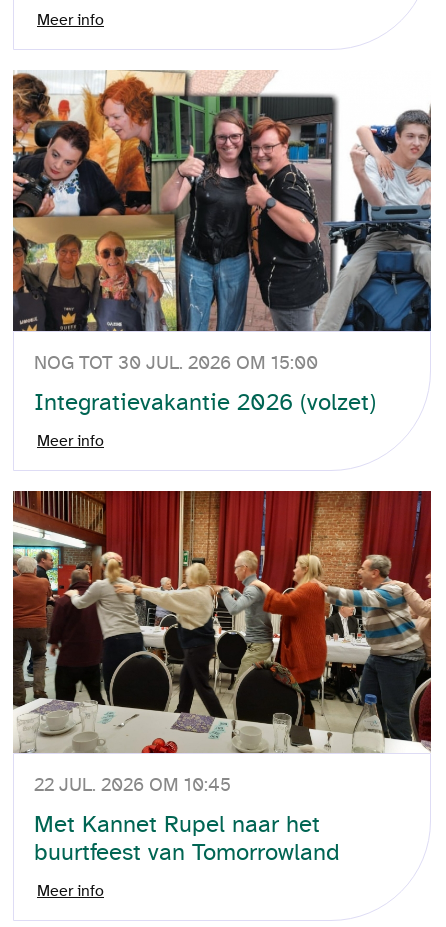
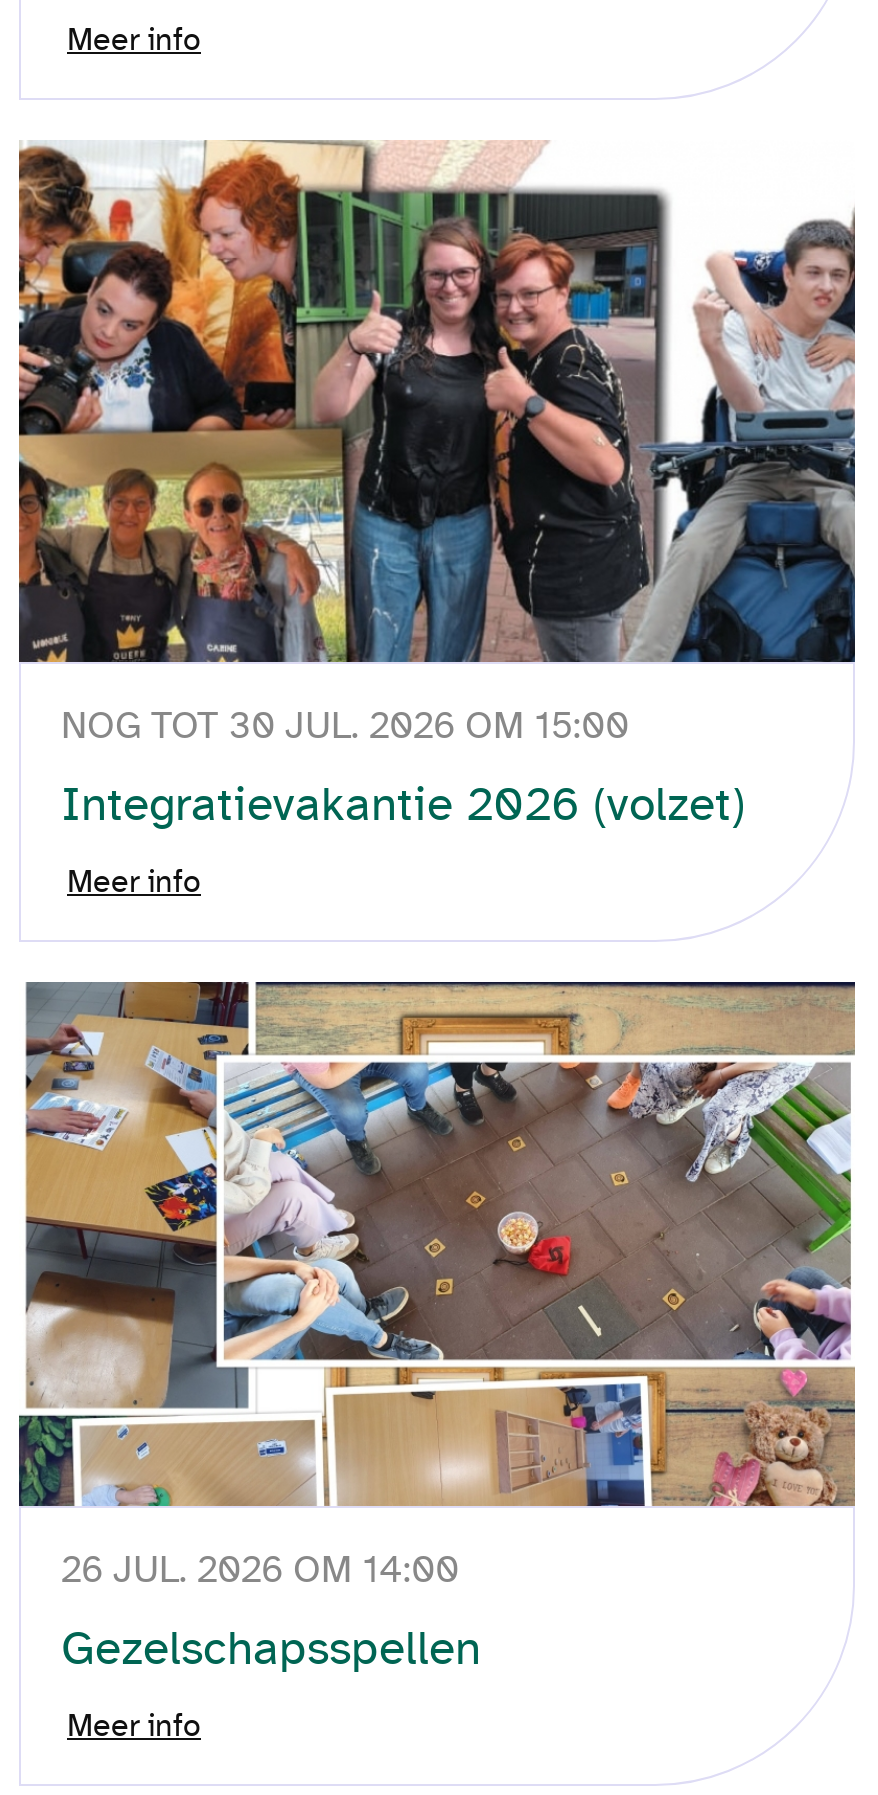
- [image]
- 22 JUL. 2026 OM 10:45
+ [image]
+ 26 JUL. 2026 OM 14:00

- Met Kannet Rupel naar het
- buurtfeest van Tomorrowland
+ Gezelschapsspellen
